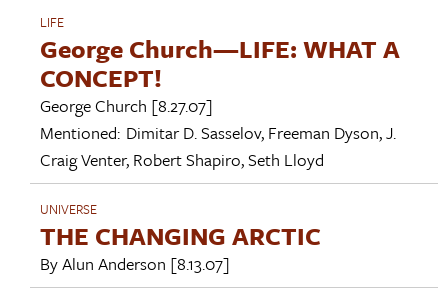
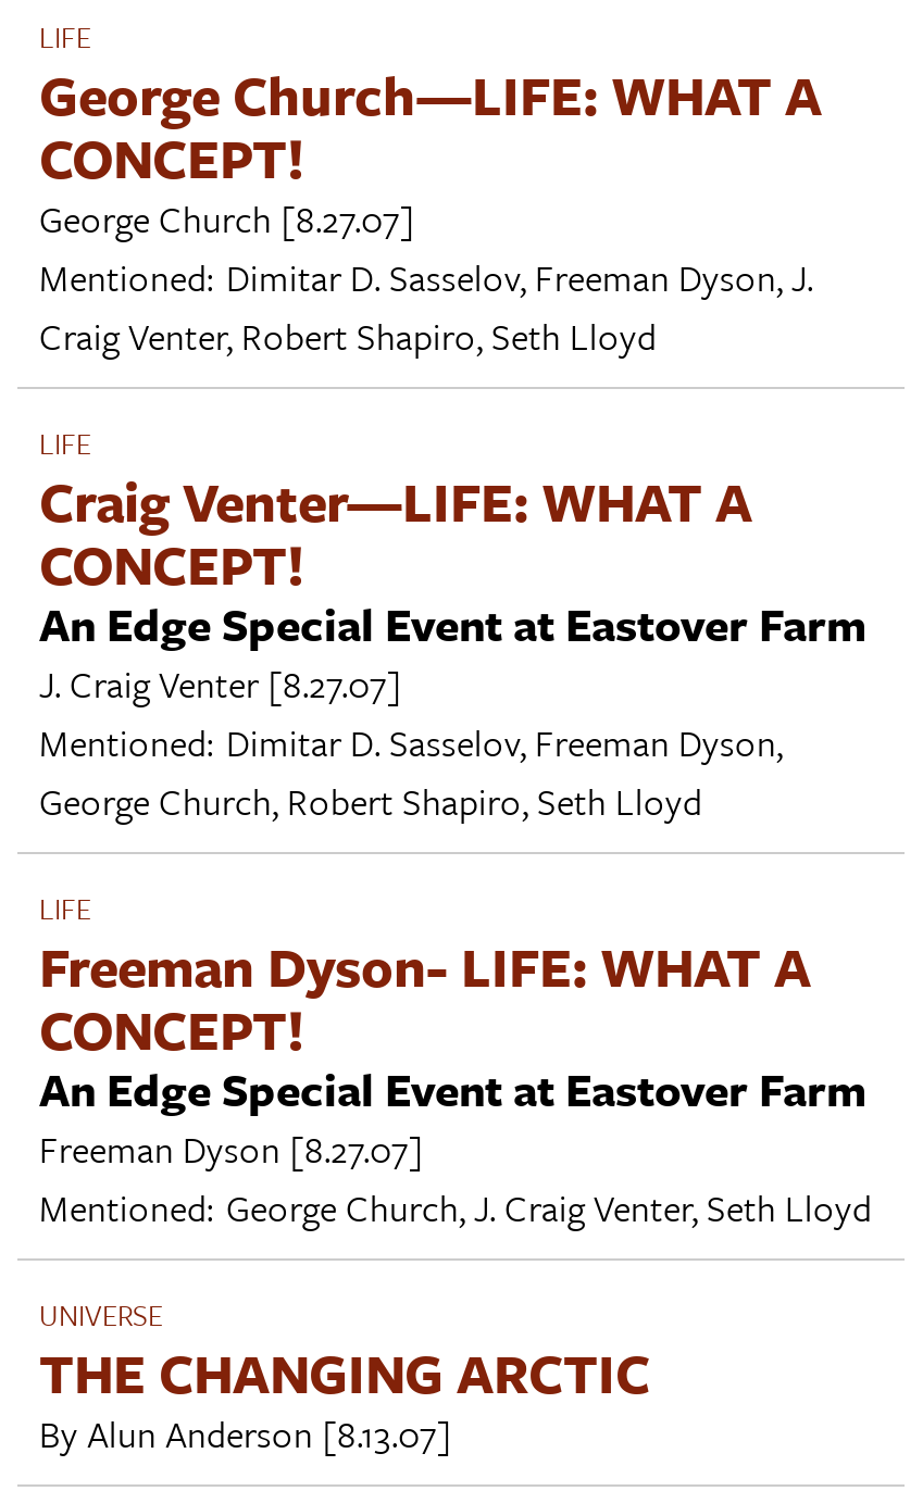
+ LIFE
+ Craig Venter—LIFE: WHAT A
+ CONCEPT!
+ An Edge Special Event at Eastover Farm
+ J. Craig Venter [8.27.07]
+ Mentioned: Dimitar D. Sasselov, Freeman Dyson,
+ George Church, Robert Shapiro, Seth Lloyd
+ LIFE
+ Freeman Dyson- LIFE: WHAT A
+ CONCEPT!
+ An Edge Special Event at Eastover Farm
+ Freeman Dyson [8.27.07]
+ Mentioned: George Church,J. Craig Venter, Seth Lloyd
